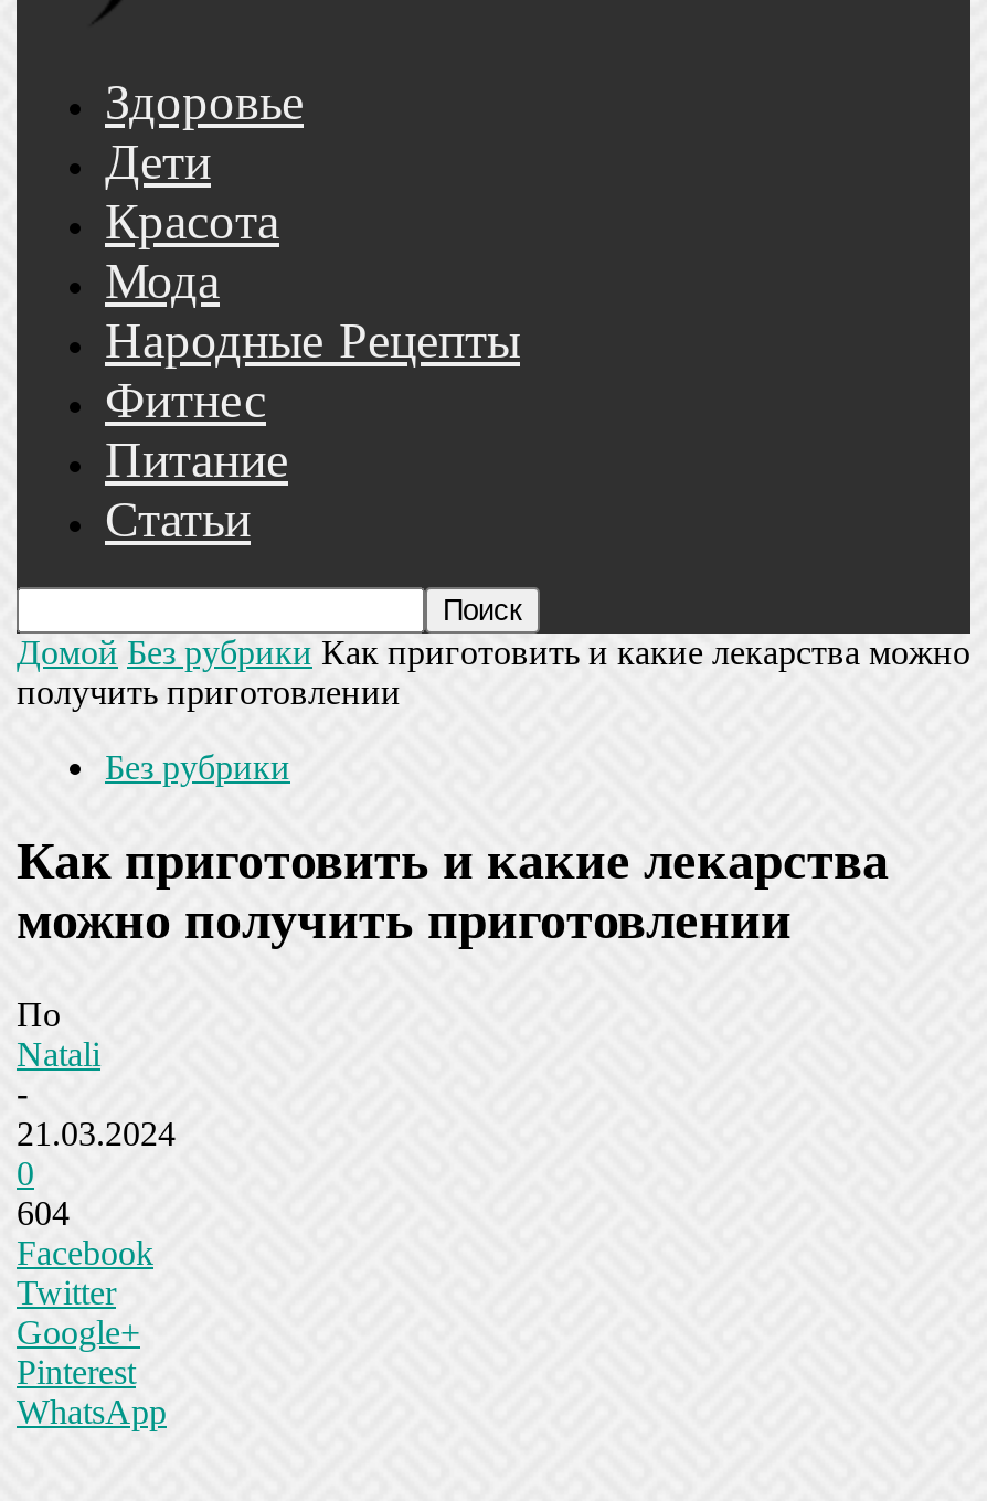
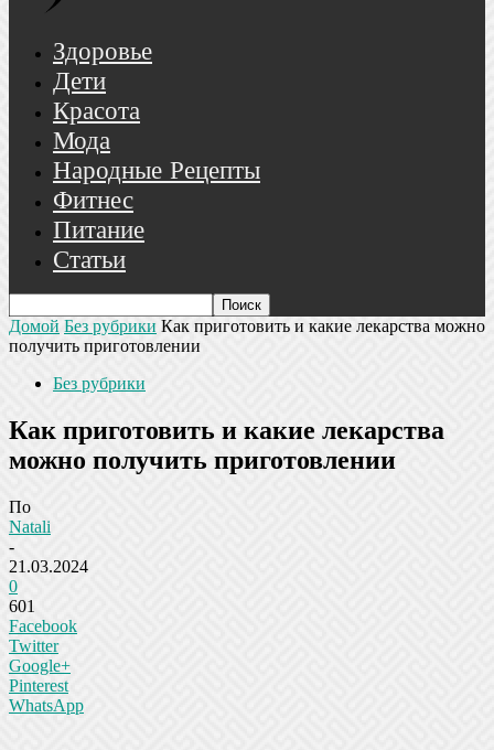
- 604
+ 601
